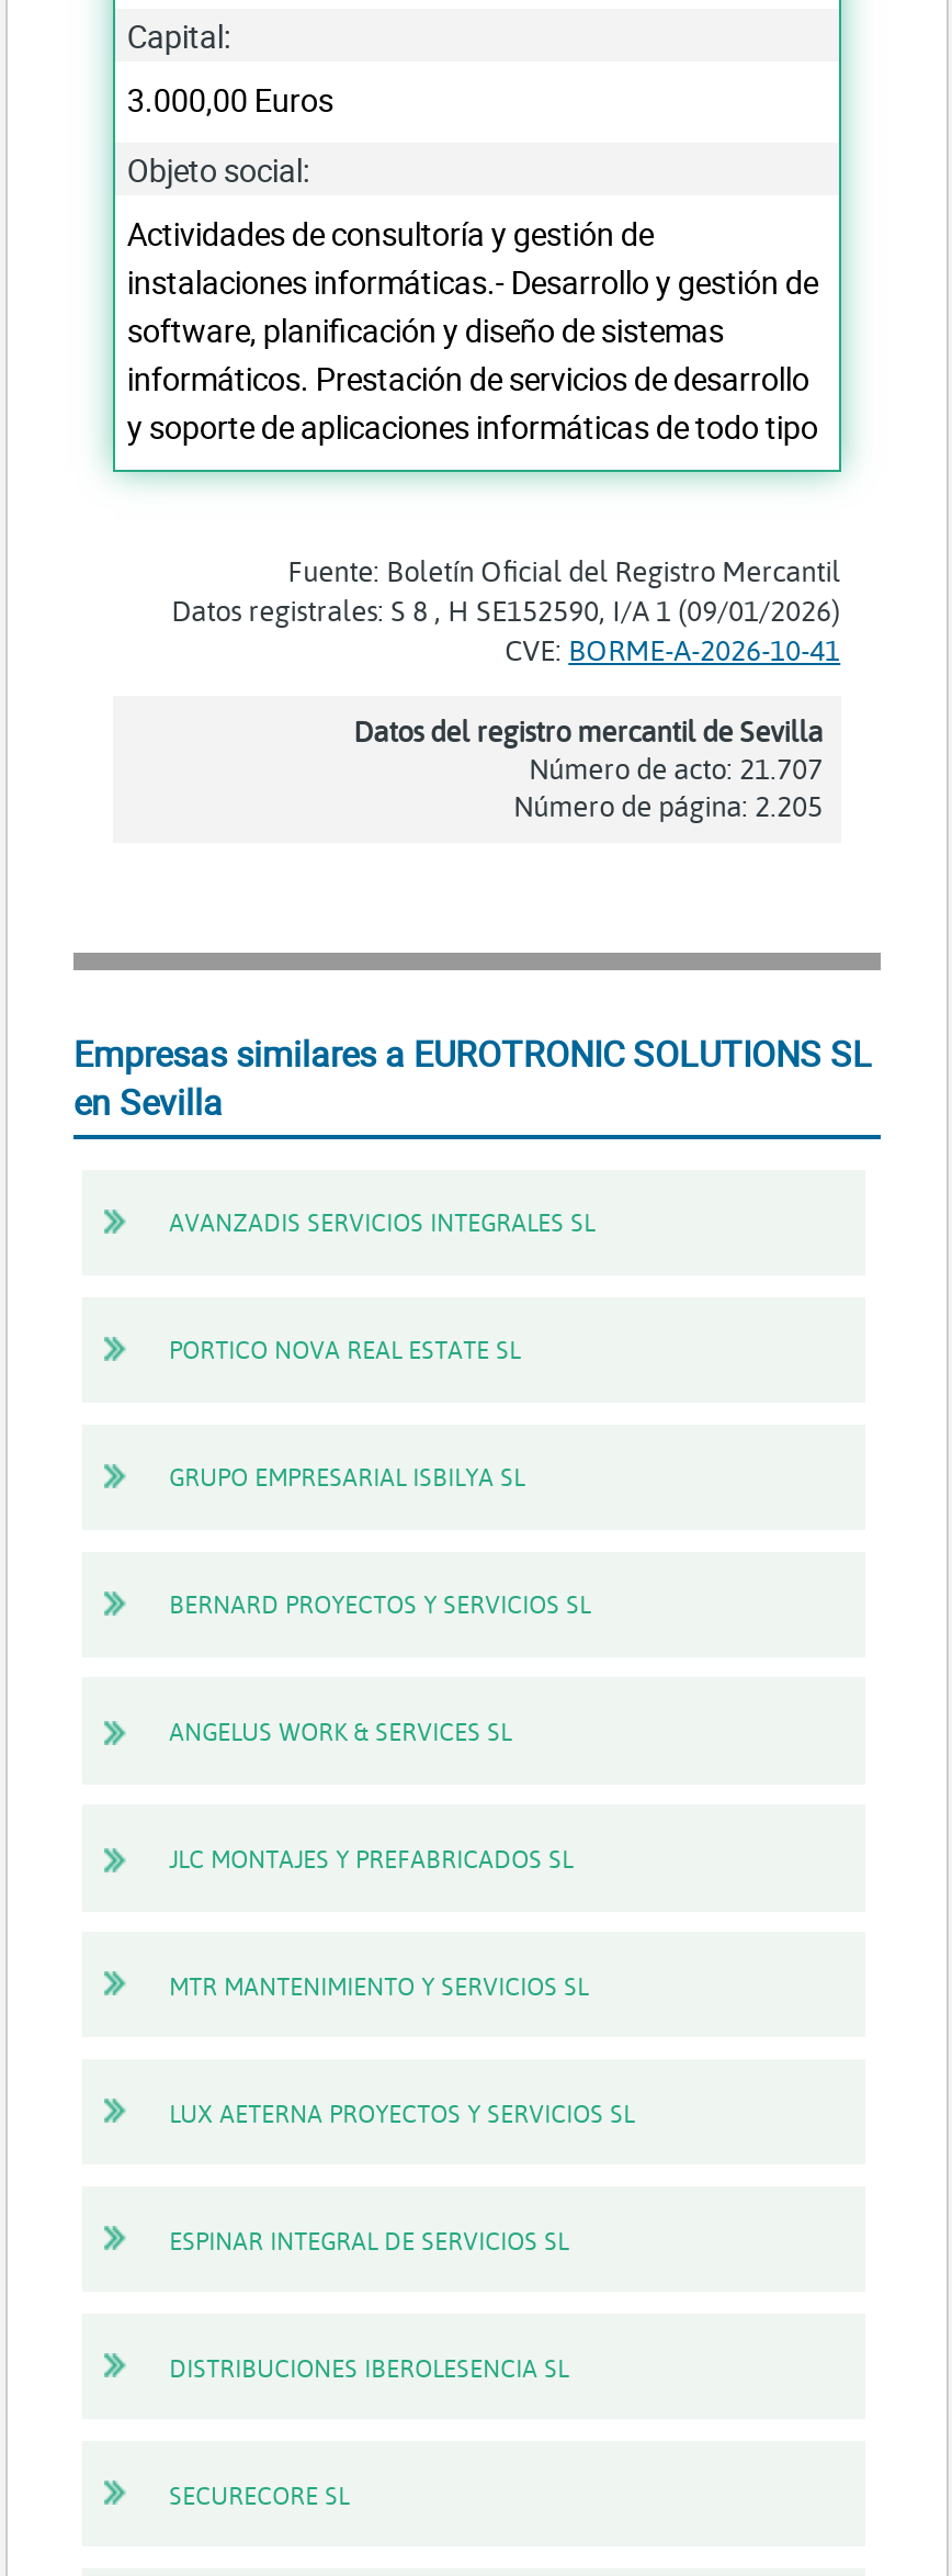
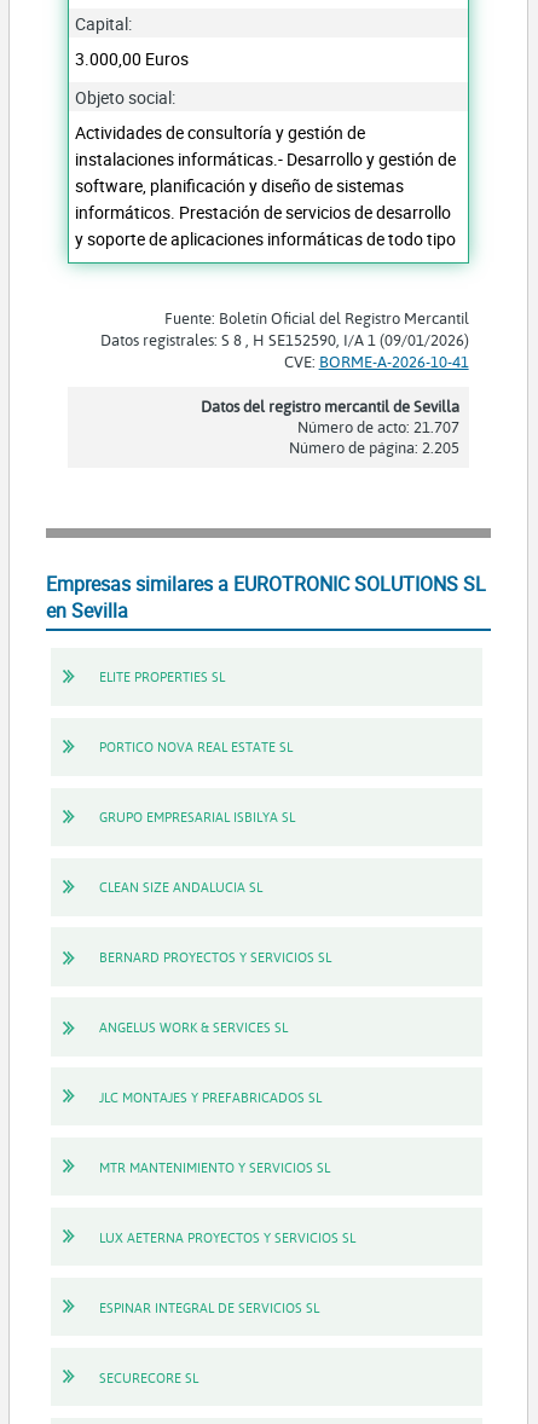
- AVANZADIS SERVICIOS INTEGRALES SL
+ ELITE PROPERTIES SL

+ CLEAN SIZE ANDALUCIA SL

moved down: BERNARD PROYECTOS Y SERVICIOS SL | ANGELUS WORK & SERVICES SL | JLC MONTAJES Y PREFABRICADOS SL | MTR MANTENIMIENTO Y SERVICIOS SL | LUX AETERNA PROYECTOS Y SERVICIOS SL | ESPINAR INTEGRAL DE SERVICIOS SL

- DISTRIBUCIONES IBEROLESENCIA SL
